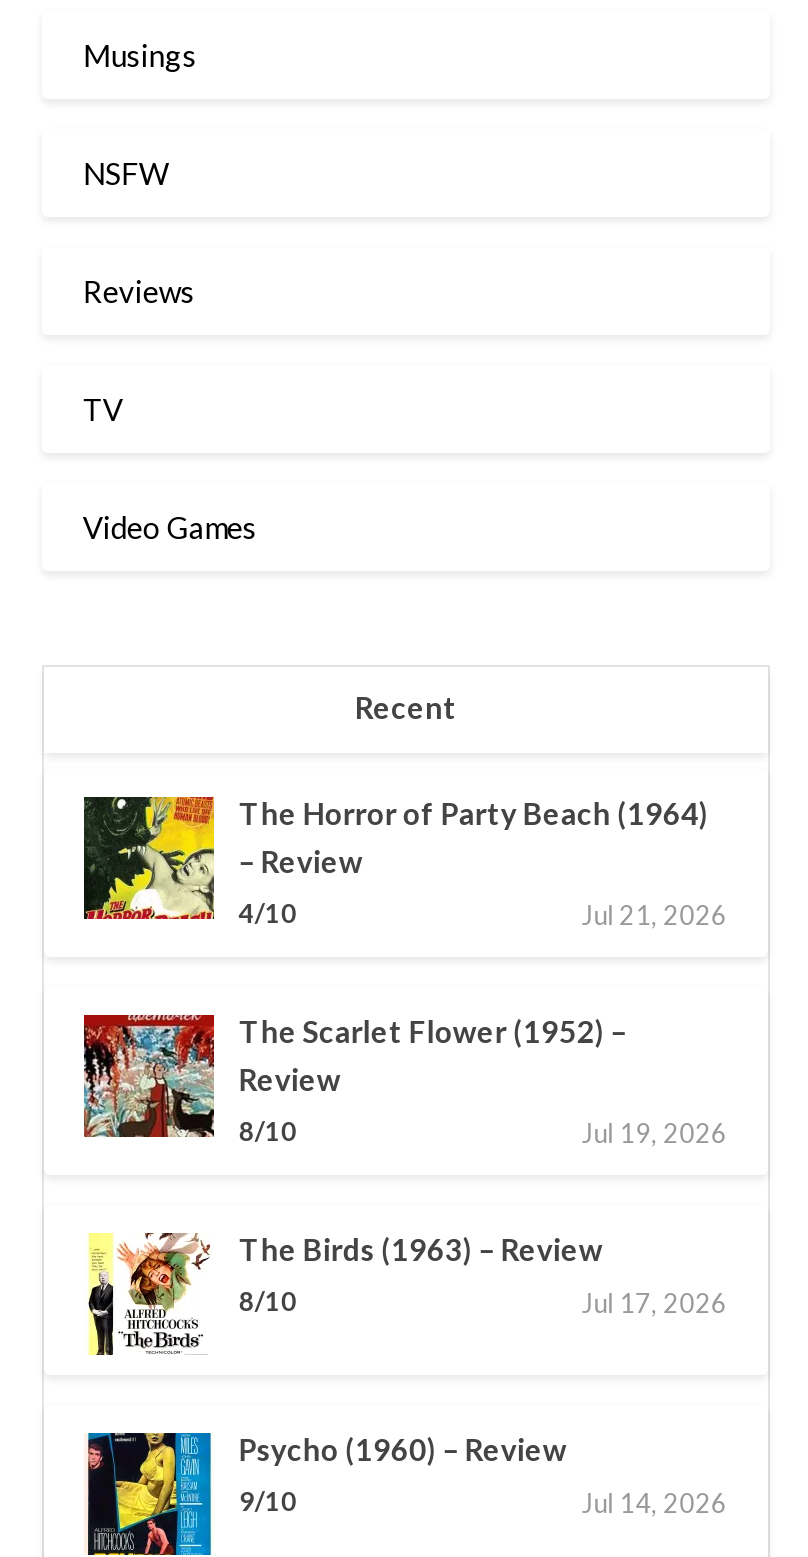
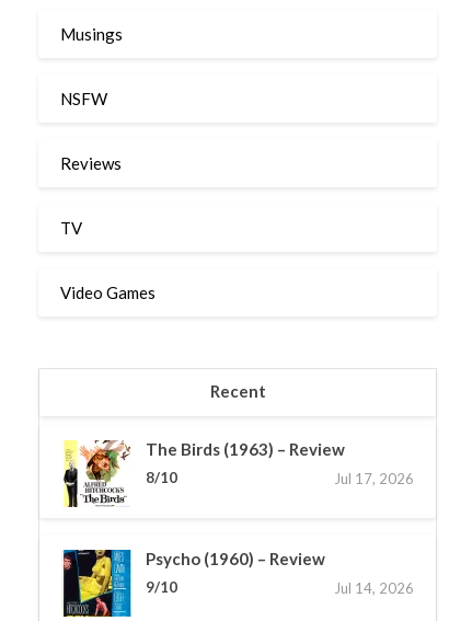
- [image]
- The Horror of Party Beach (1964)
- – Review
- 4/10
- Jul 21, 2026
- The Scarlet Flower (1952) –
- Review
- 8/10
- Jul 19, 2026

- [image]
